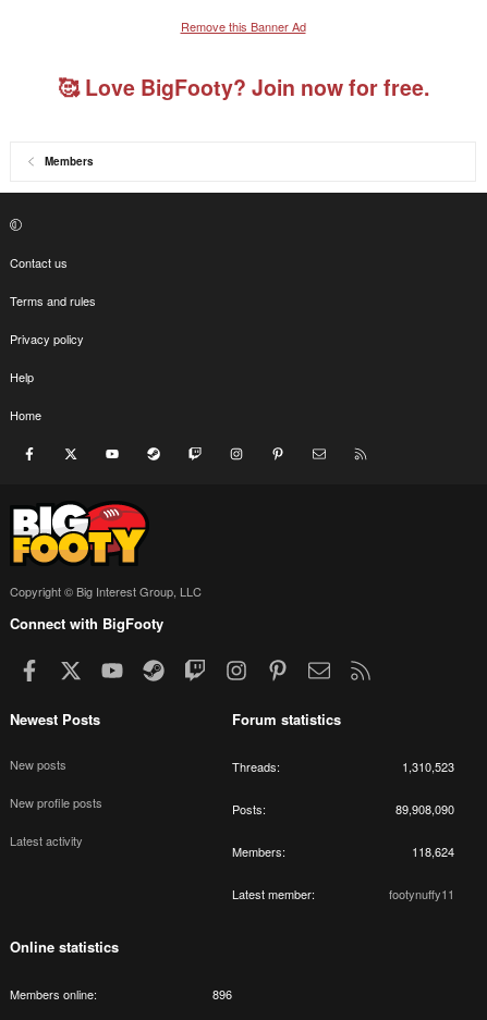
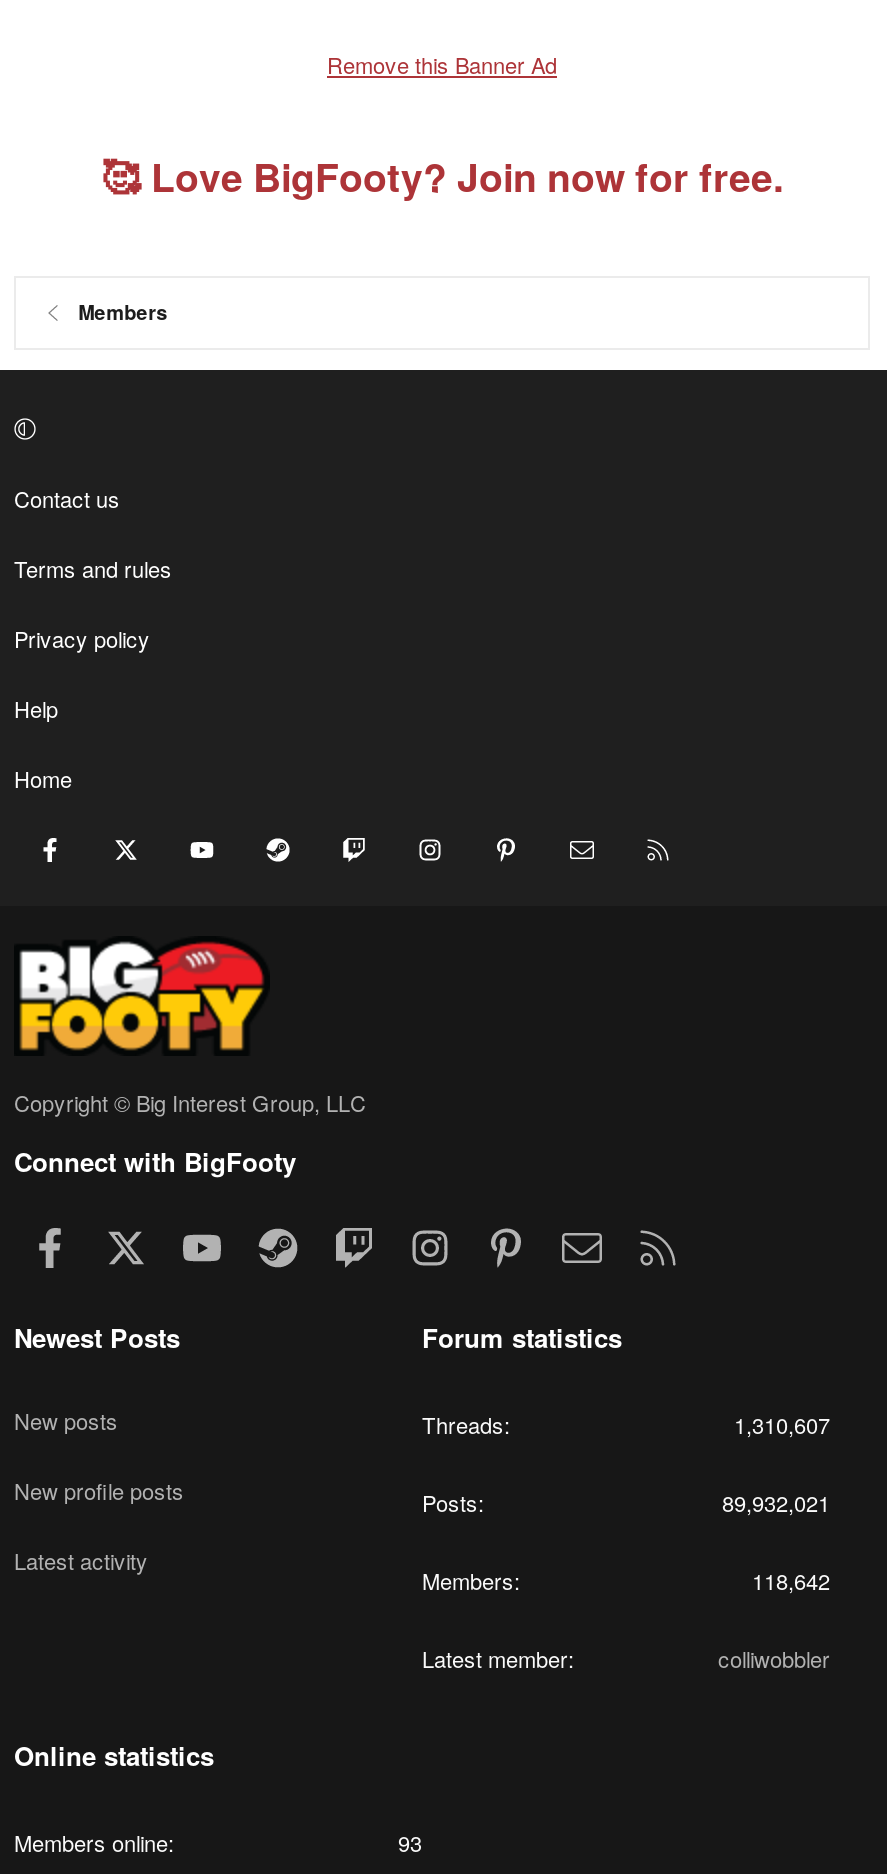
- 1,310,523
+ 1,310,607

- 89,908,090
+ 89,932,021

- 118,624
+ 118,642

- footynuffy11
+ colliwobbler

- 896
+ 93
